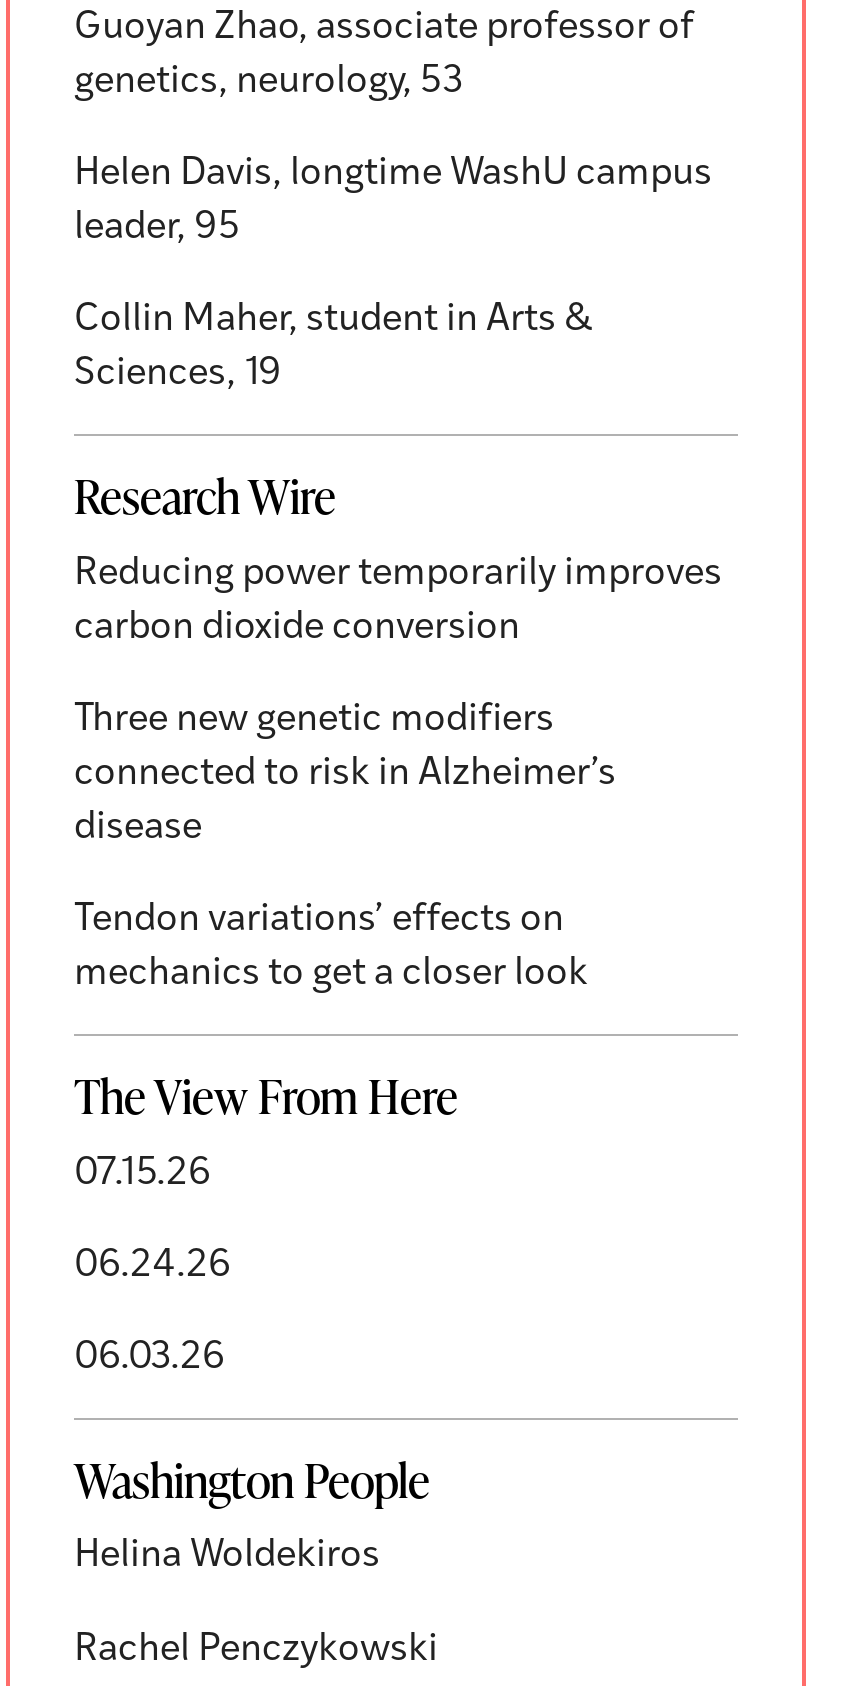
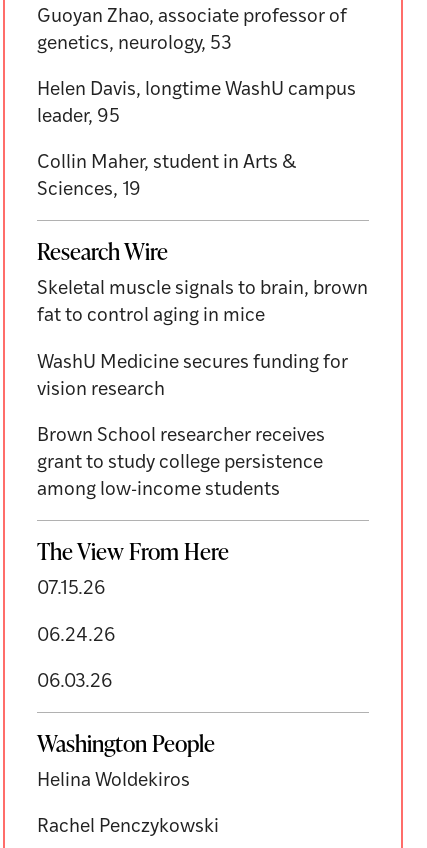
- Reducing power temporarily improves
- carbon dioxide conversion
+ Skeletal muscle signals to brain, brown
+ fat to control aging in mice

- Three new genetic modifiers
- connected to risk in Alzheimer’s
- disease
+ WashU Medicine secures funding for
+ vision research

- Tendon variations’ effects on
- mechanics to get a closer look
+ Brown School researcher receives
+ grant to study college persistence
+ among low-income students
